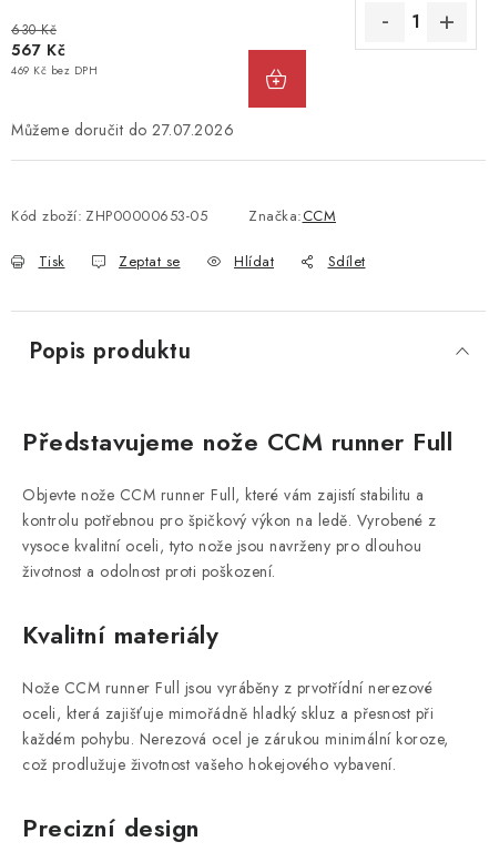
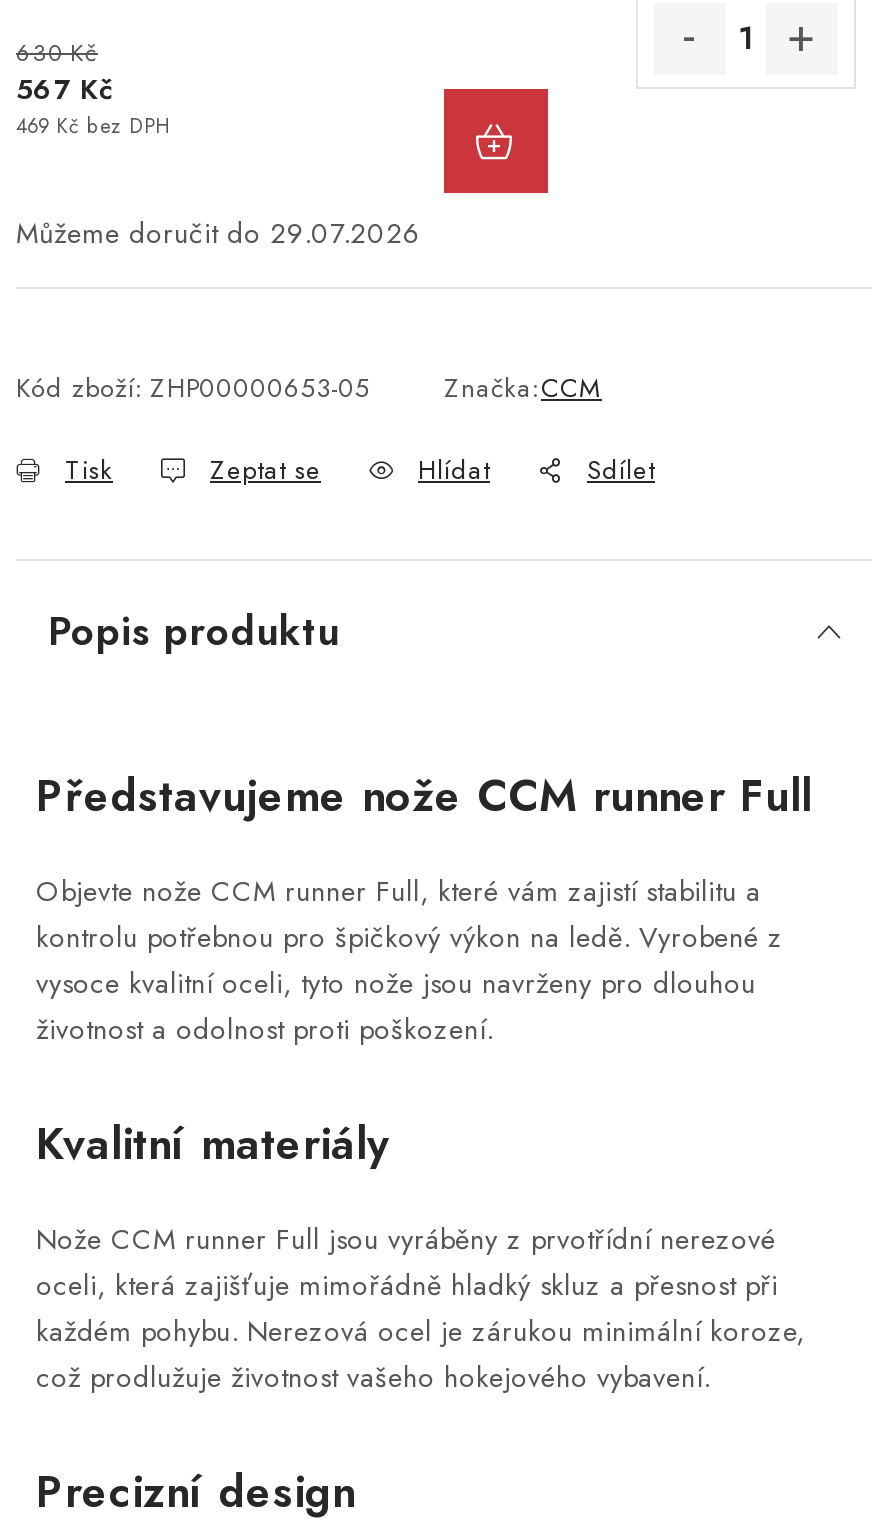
- 27.07.2026
+ 29.07.2026
